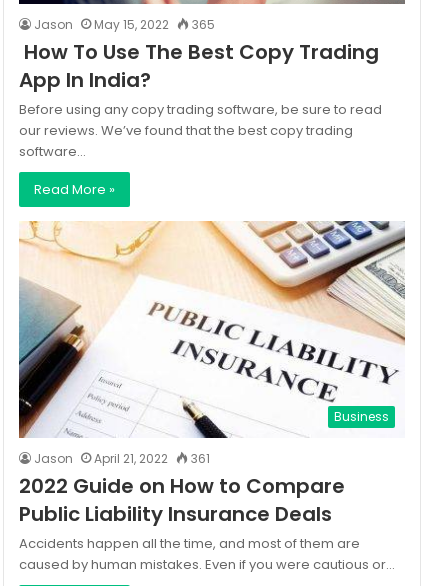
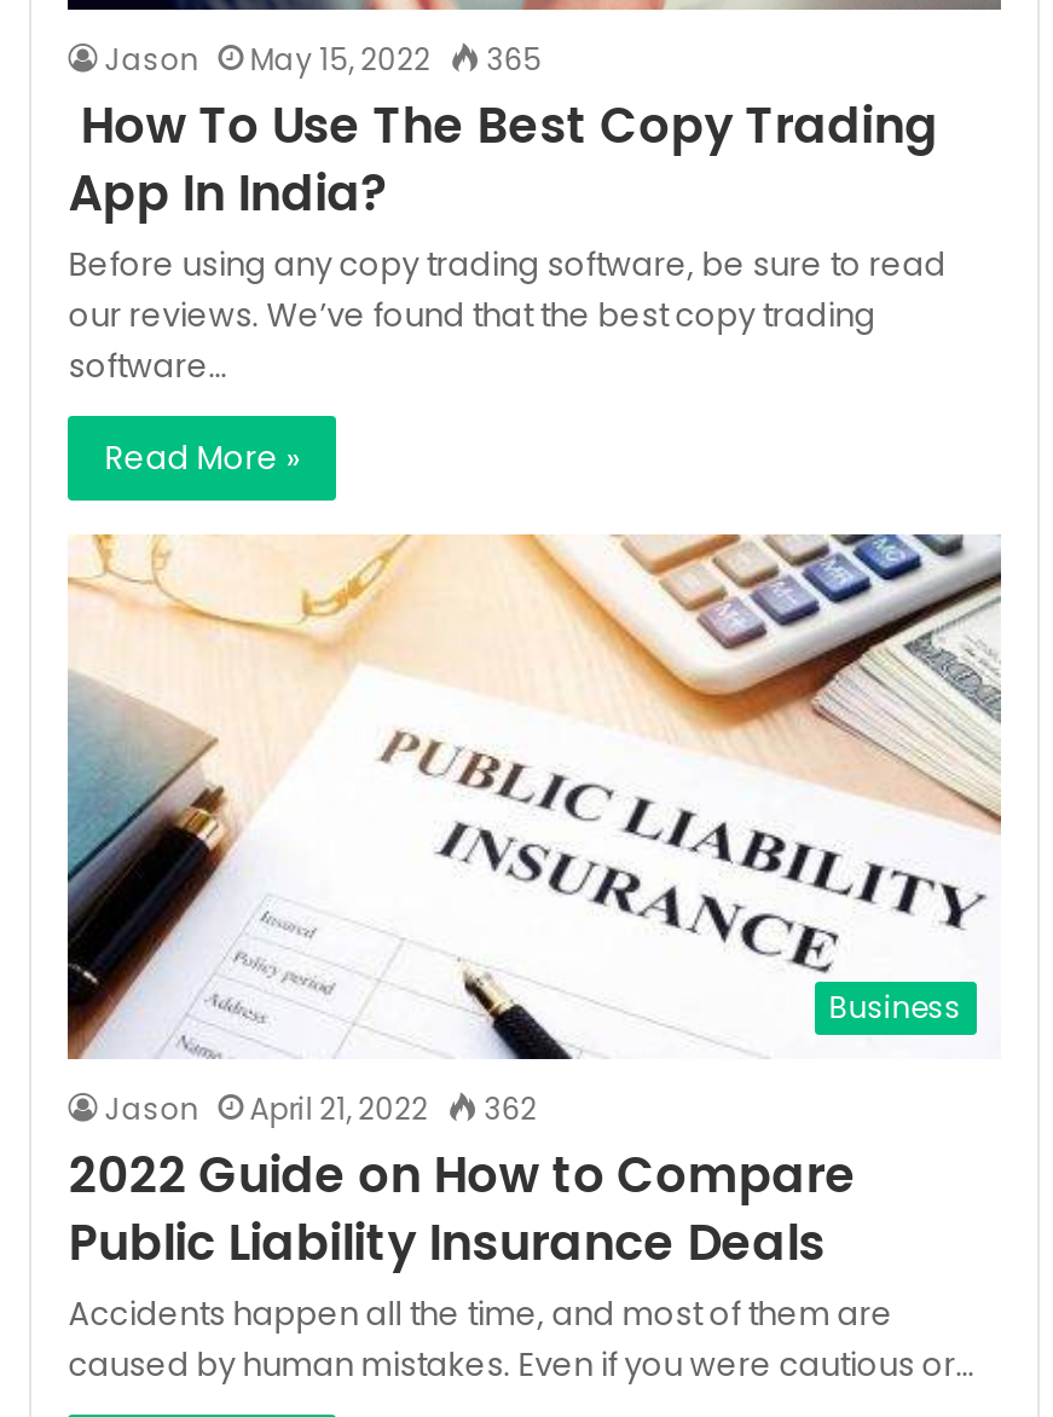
- Jason April 21, 2022 361
+ Jason April 21, 2022 362
